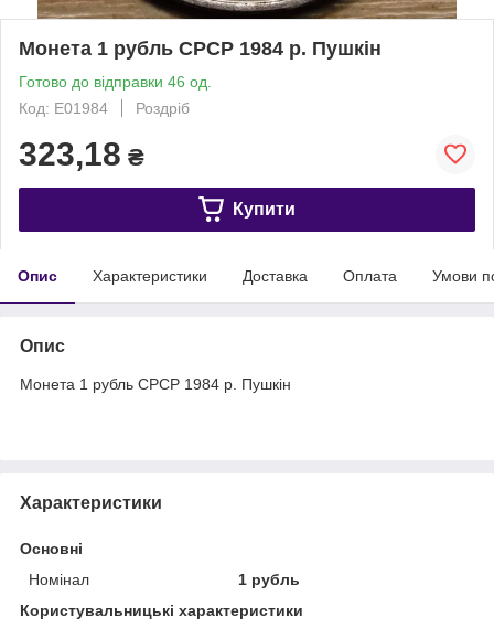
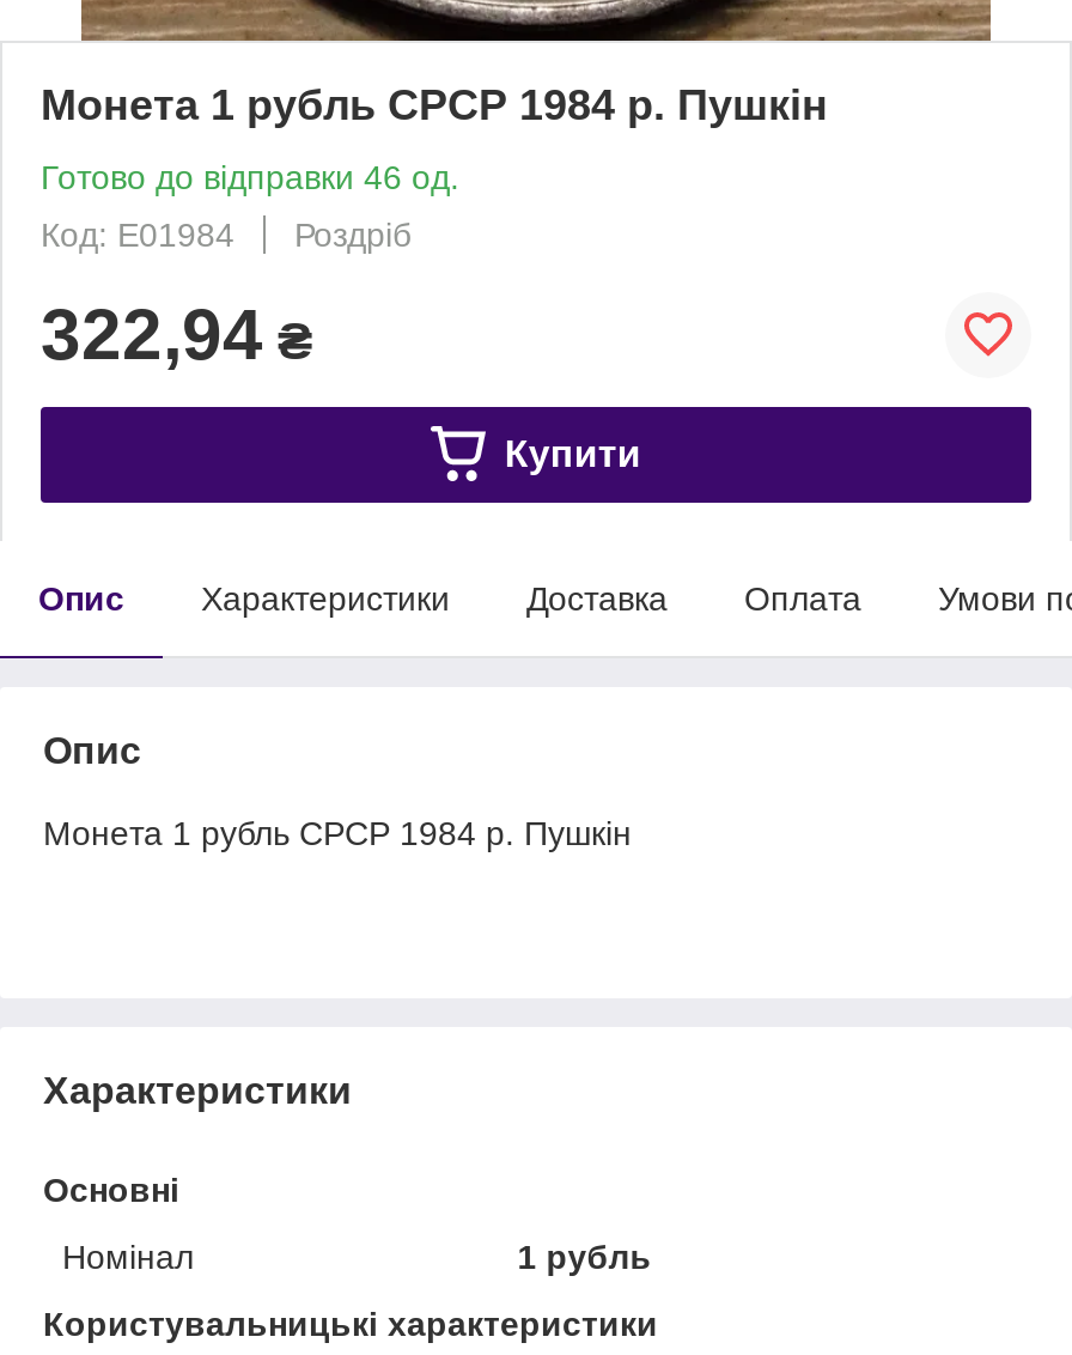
- 323,18 ₴
+ 322,94 ₴
